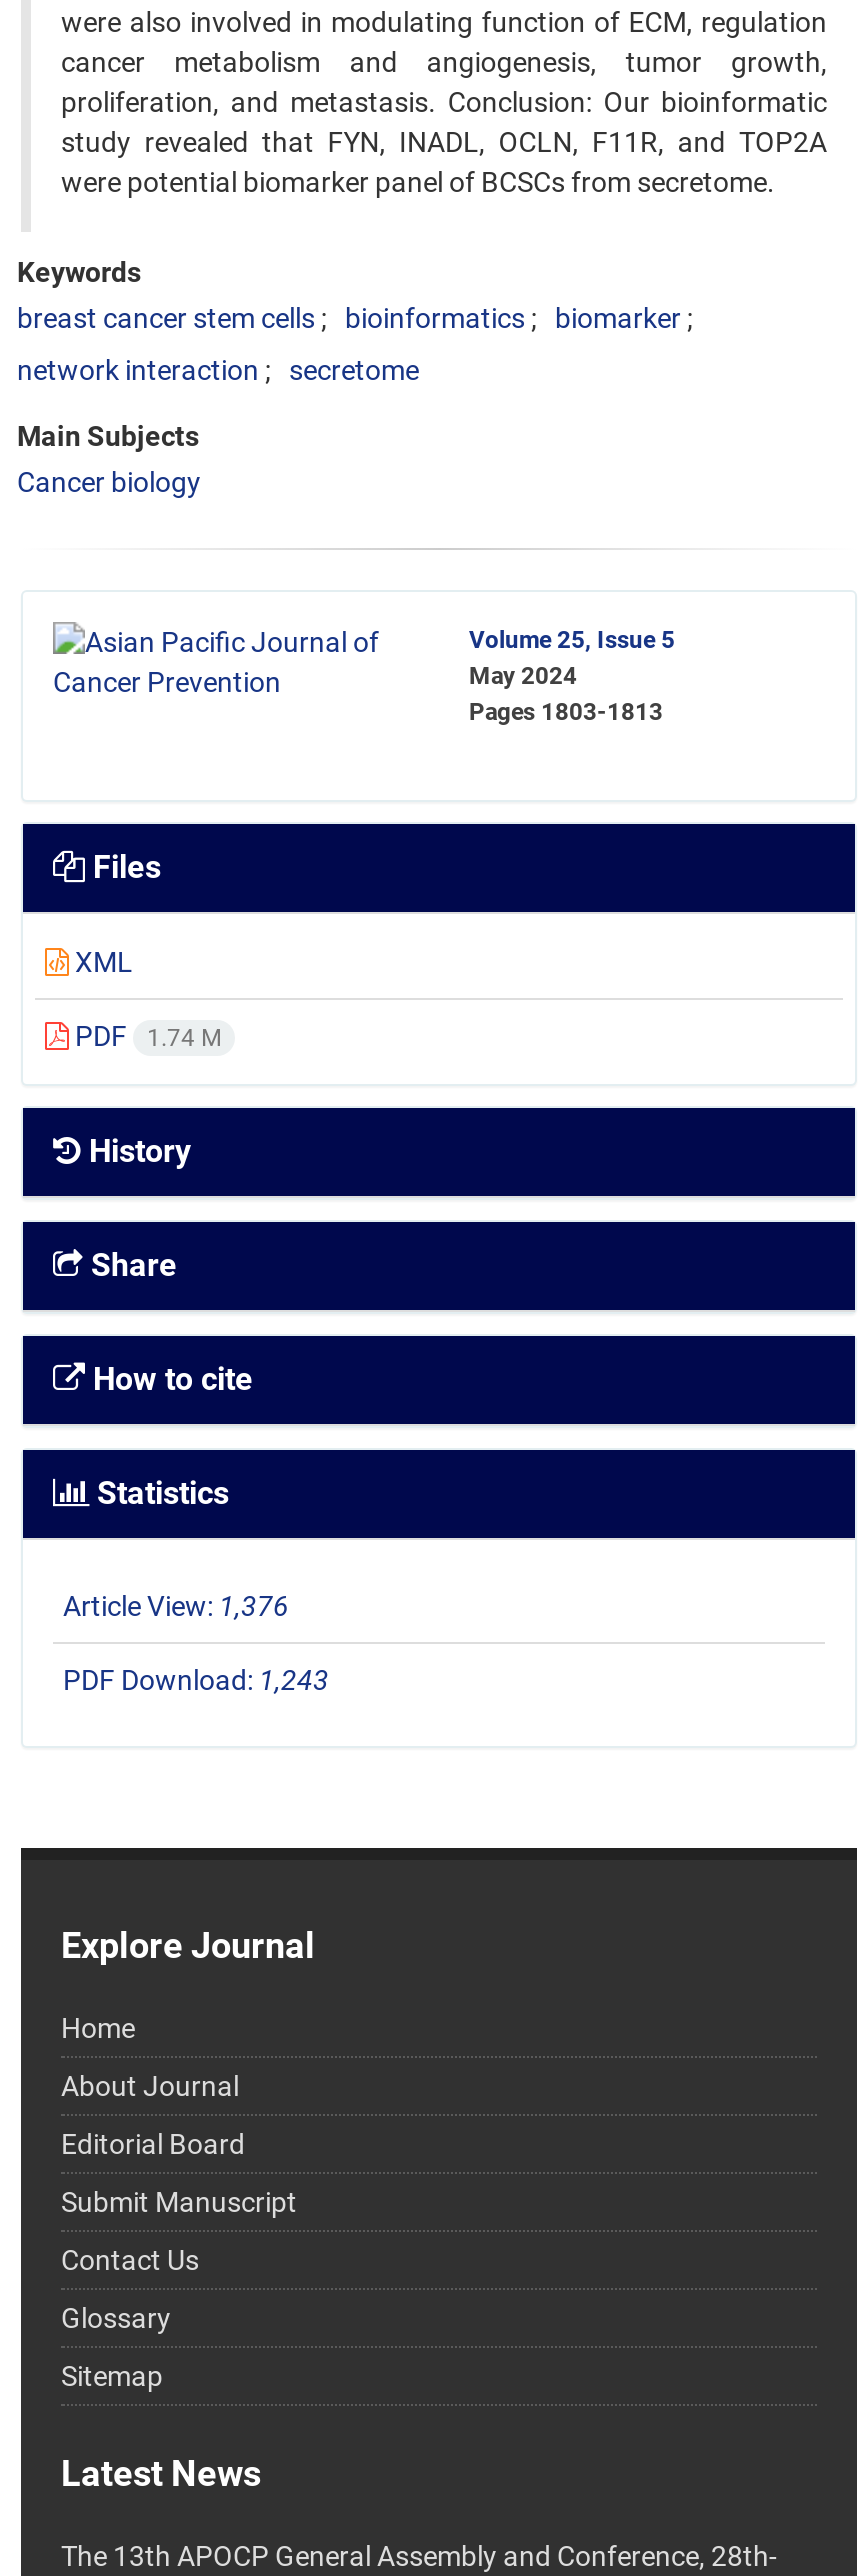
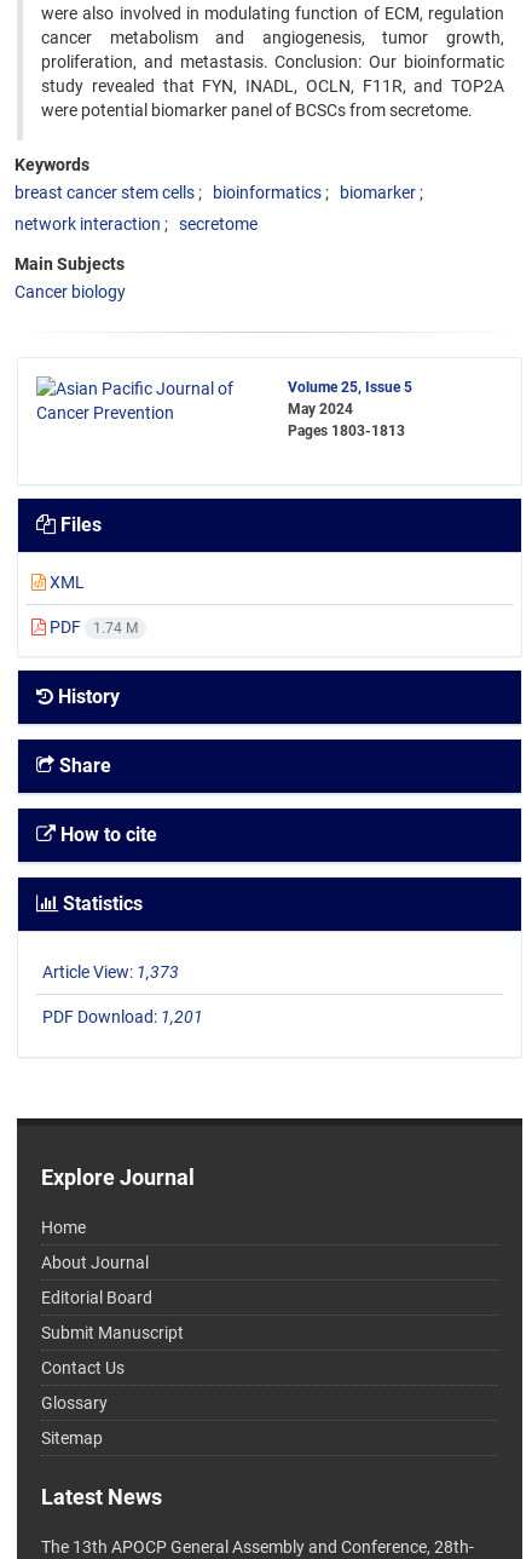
- Article View: 1,376
+ Article View: 1,373

- PDF Download: 1,243
+ PDF Download: 1,201
